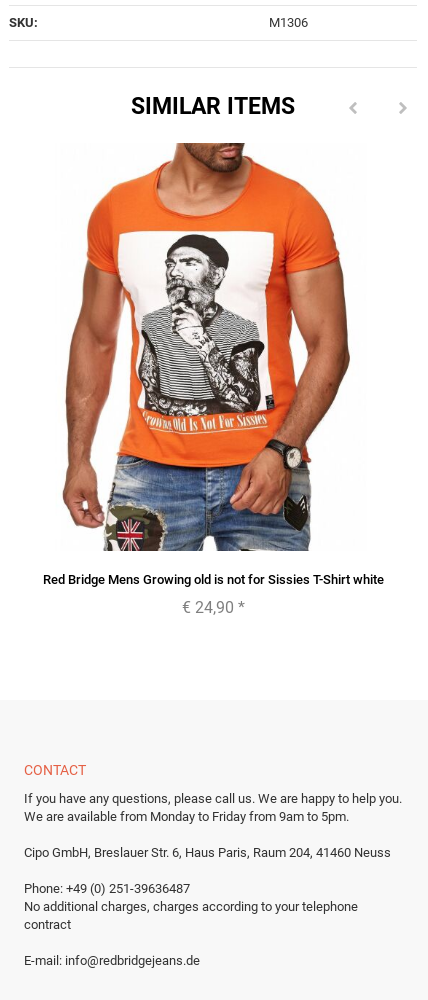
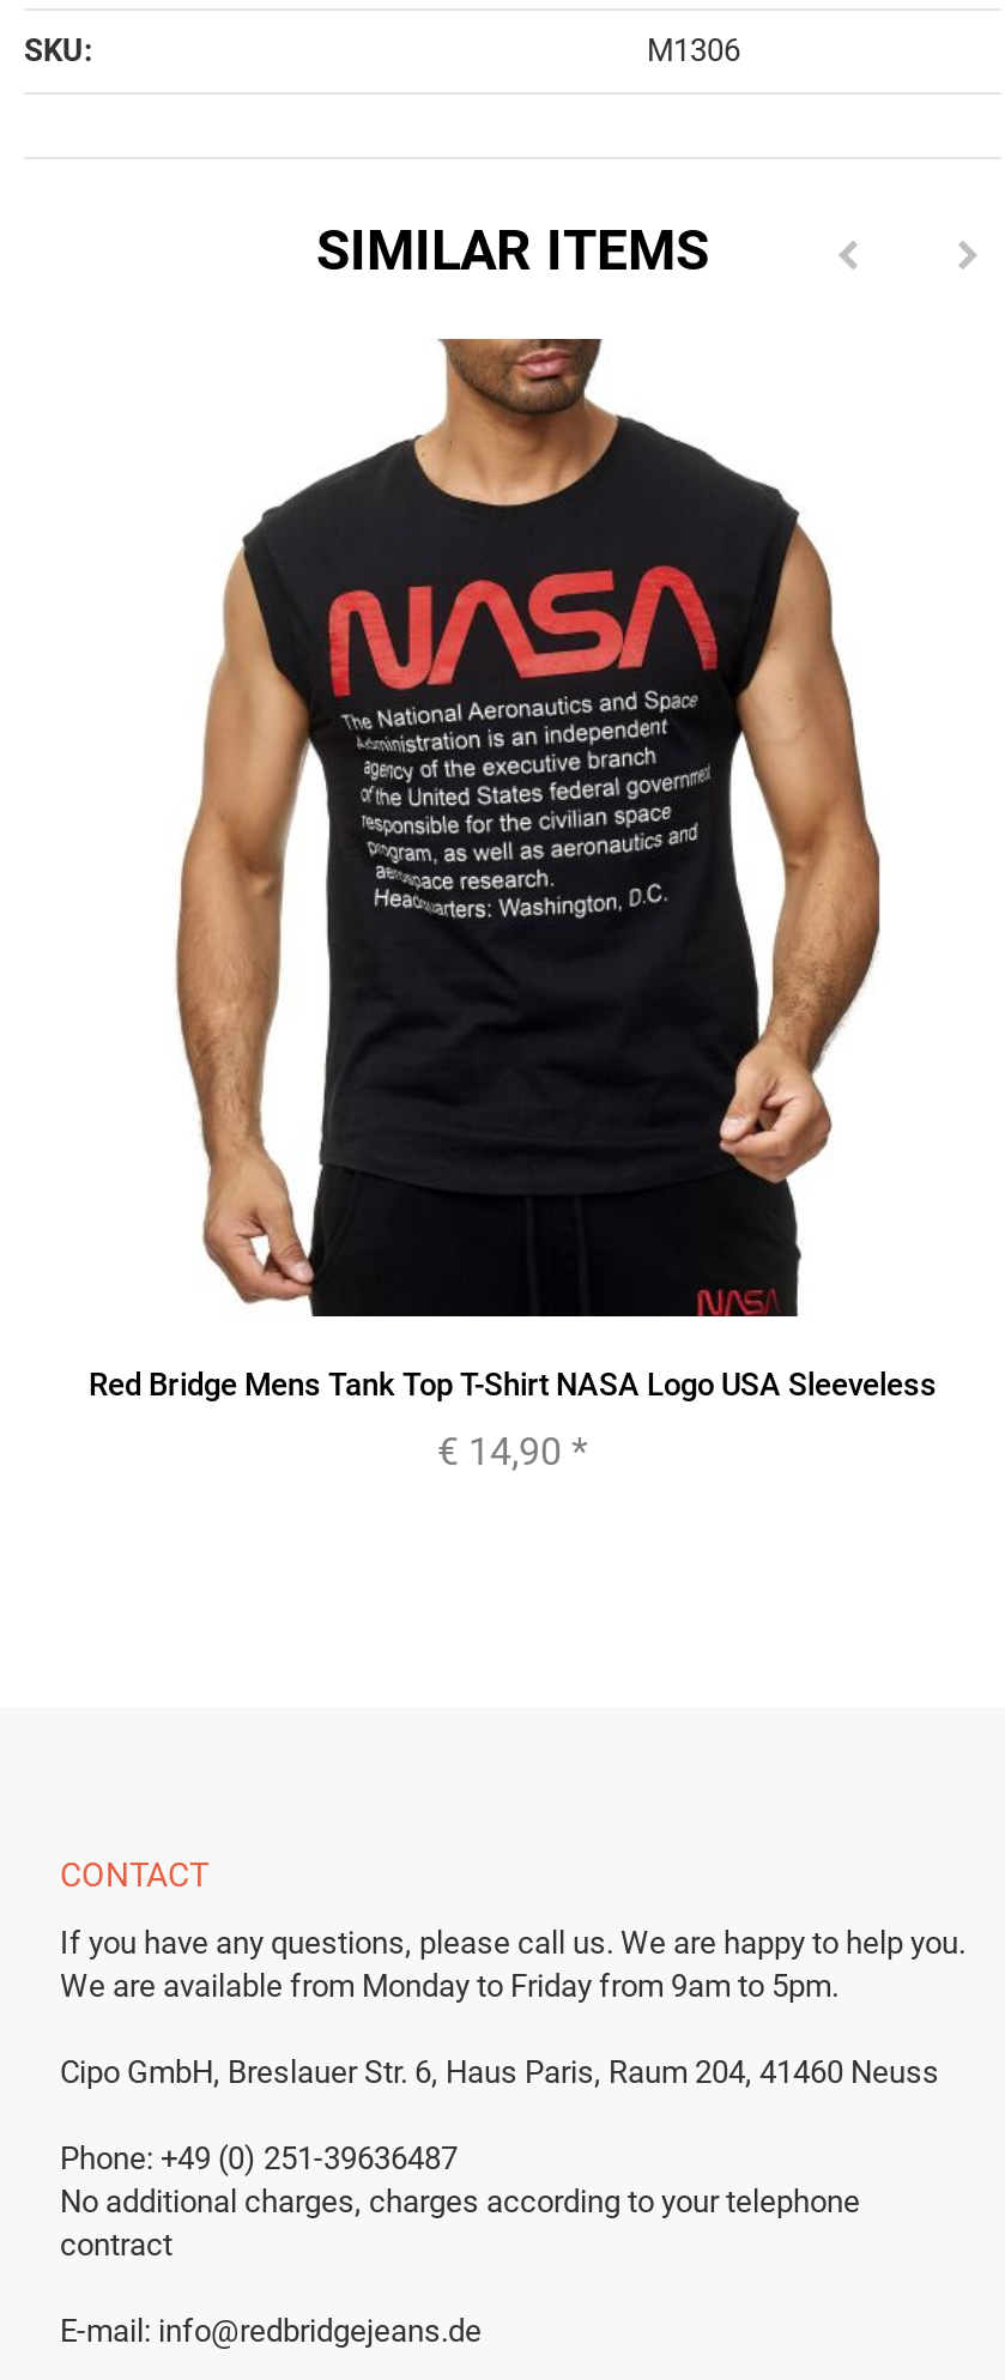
- [image]
- Red Bridge Mens Growing old is not for Sissies T-Shirt white
+ [image]
+ Red Bridge Mens Tank Top T-Shirt NASA Logo USA Sleeveless

- € 24,90 *
+ € 14,90 *
